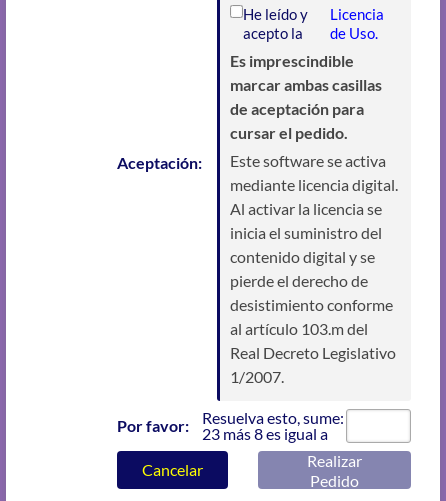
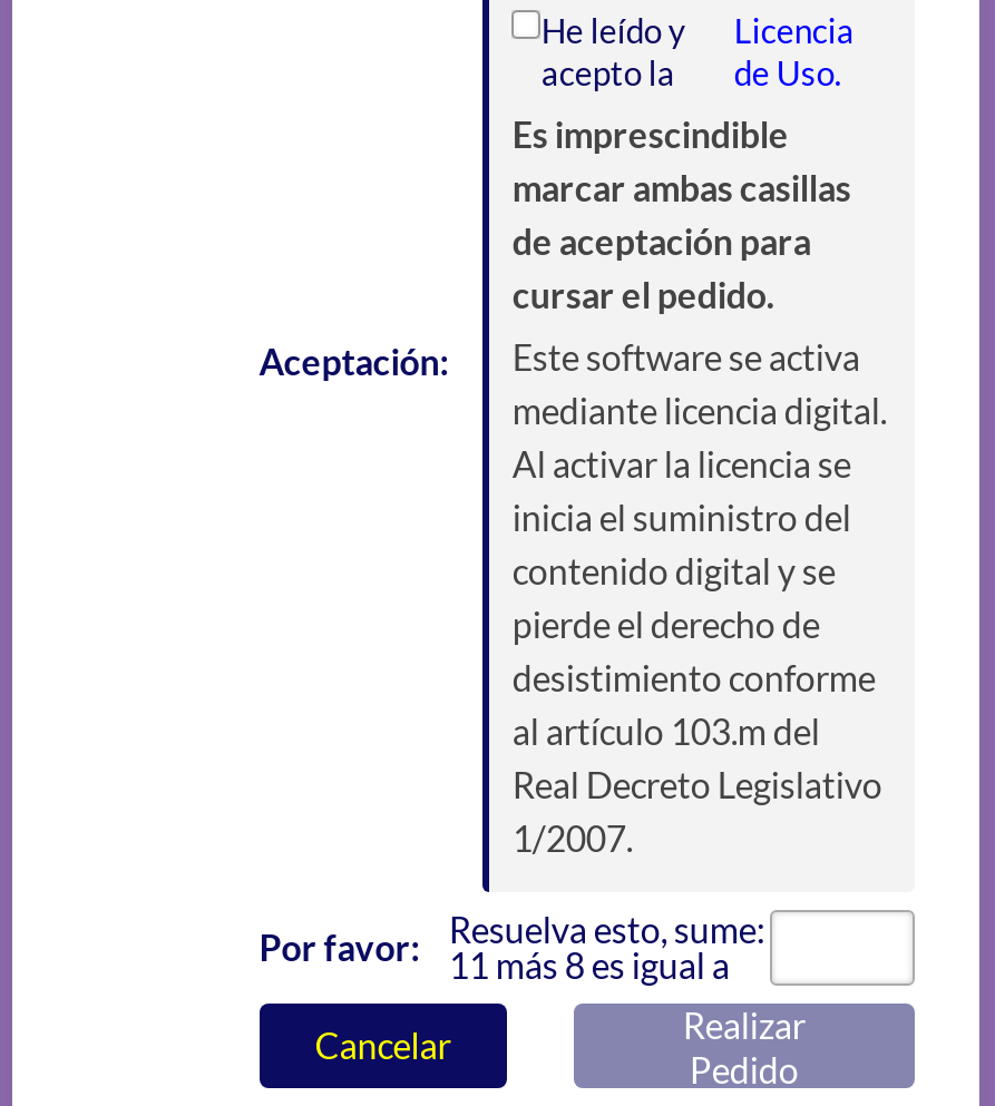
- Por favor: 23 más 8 es igual a Resuelva esto, sume:
+ Por favor: 11 más 8 es igual a Resuelva esto, sume:
